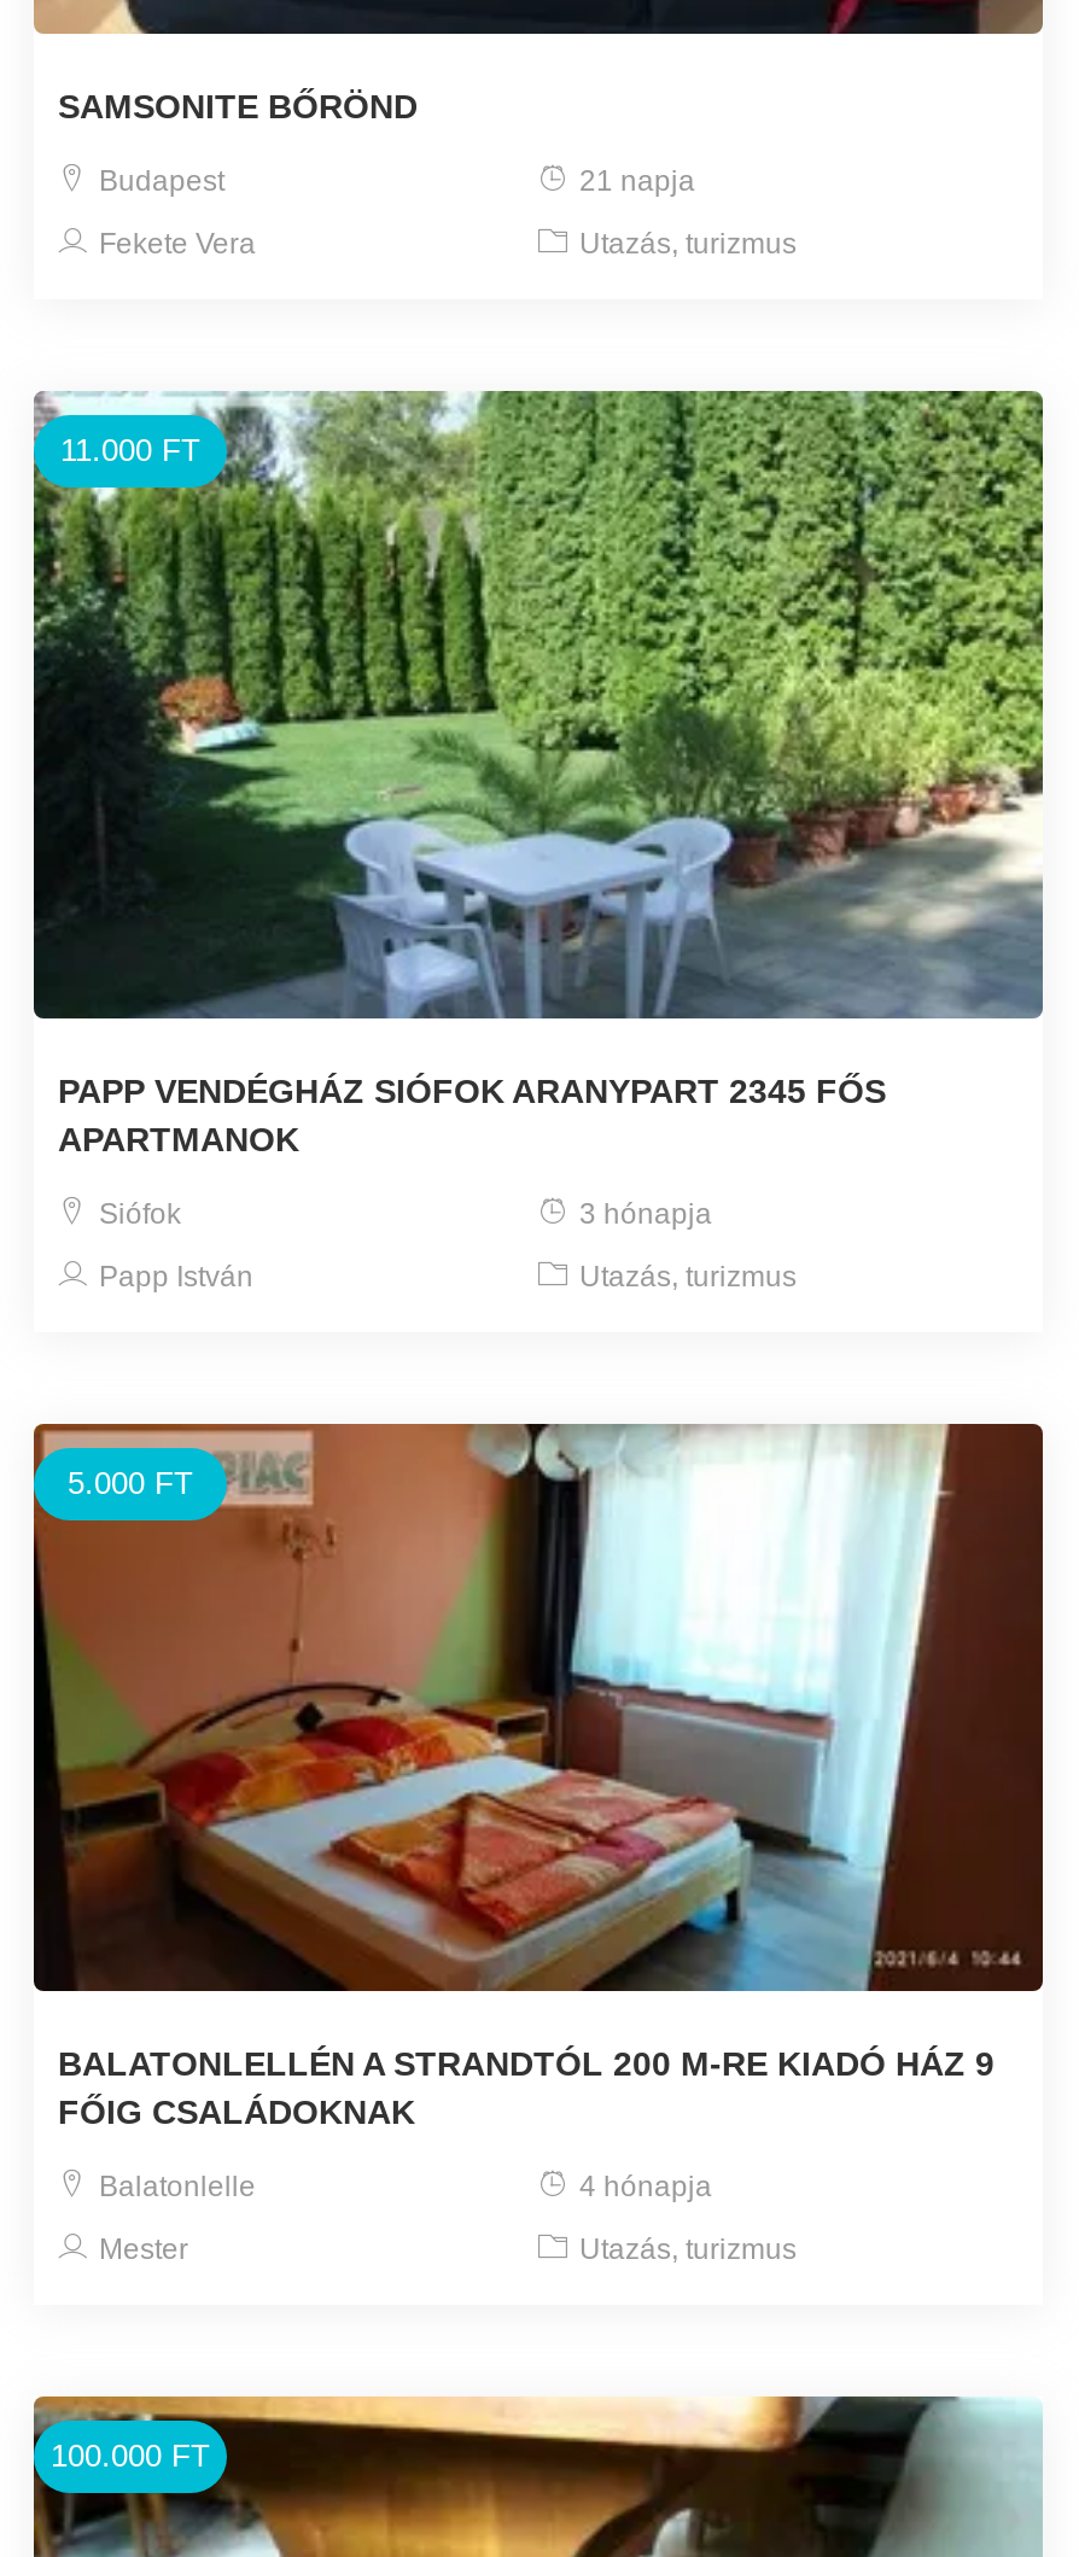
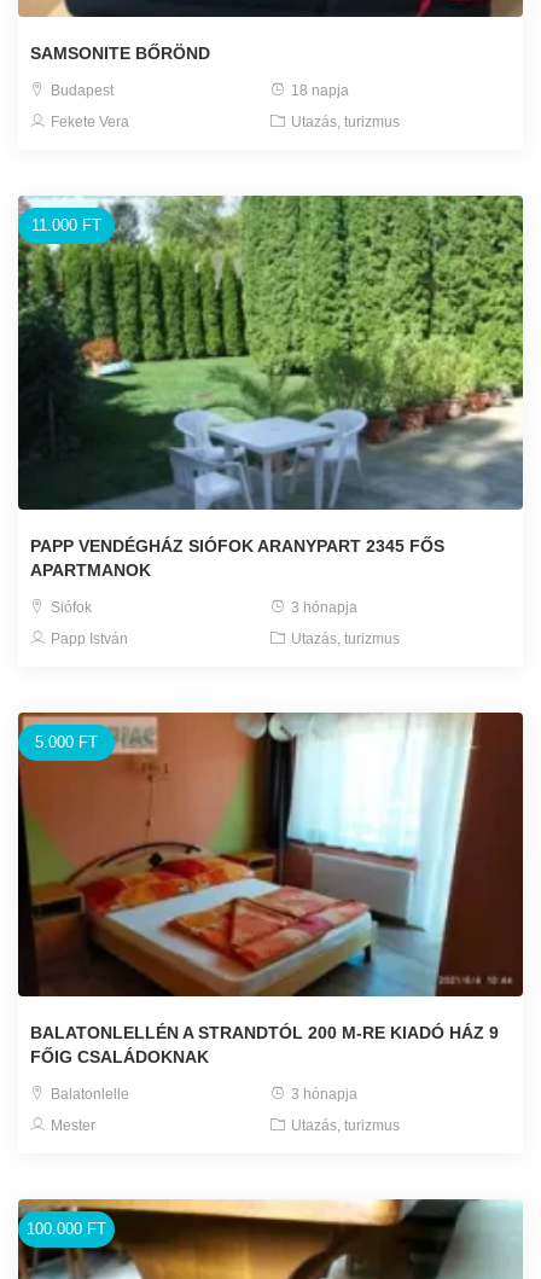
- 21 napja
+ 18 napja

- 4 hónapja
+ 3 hónapja
